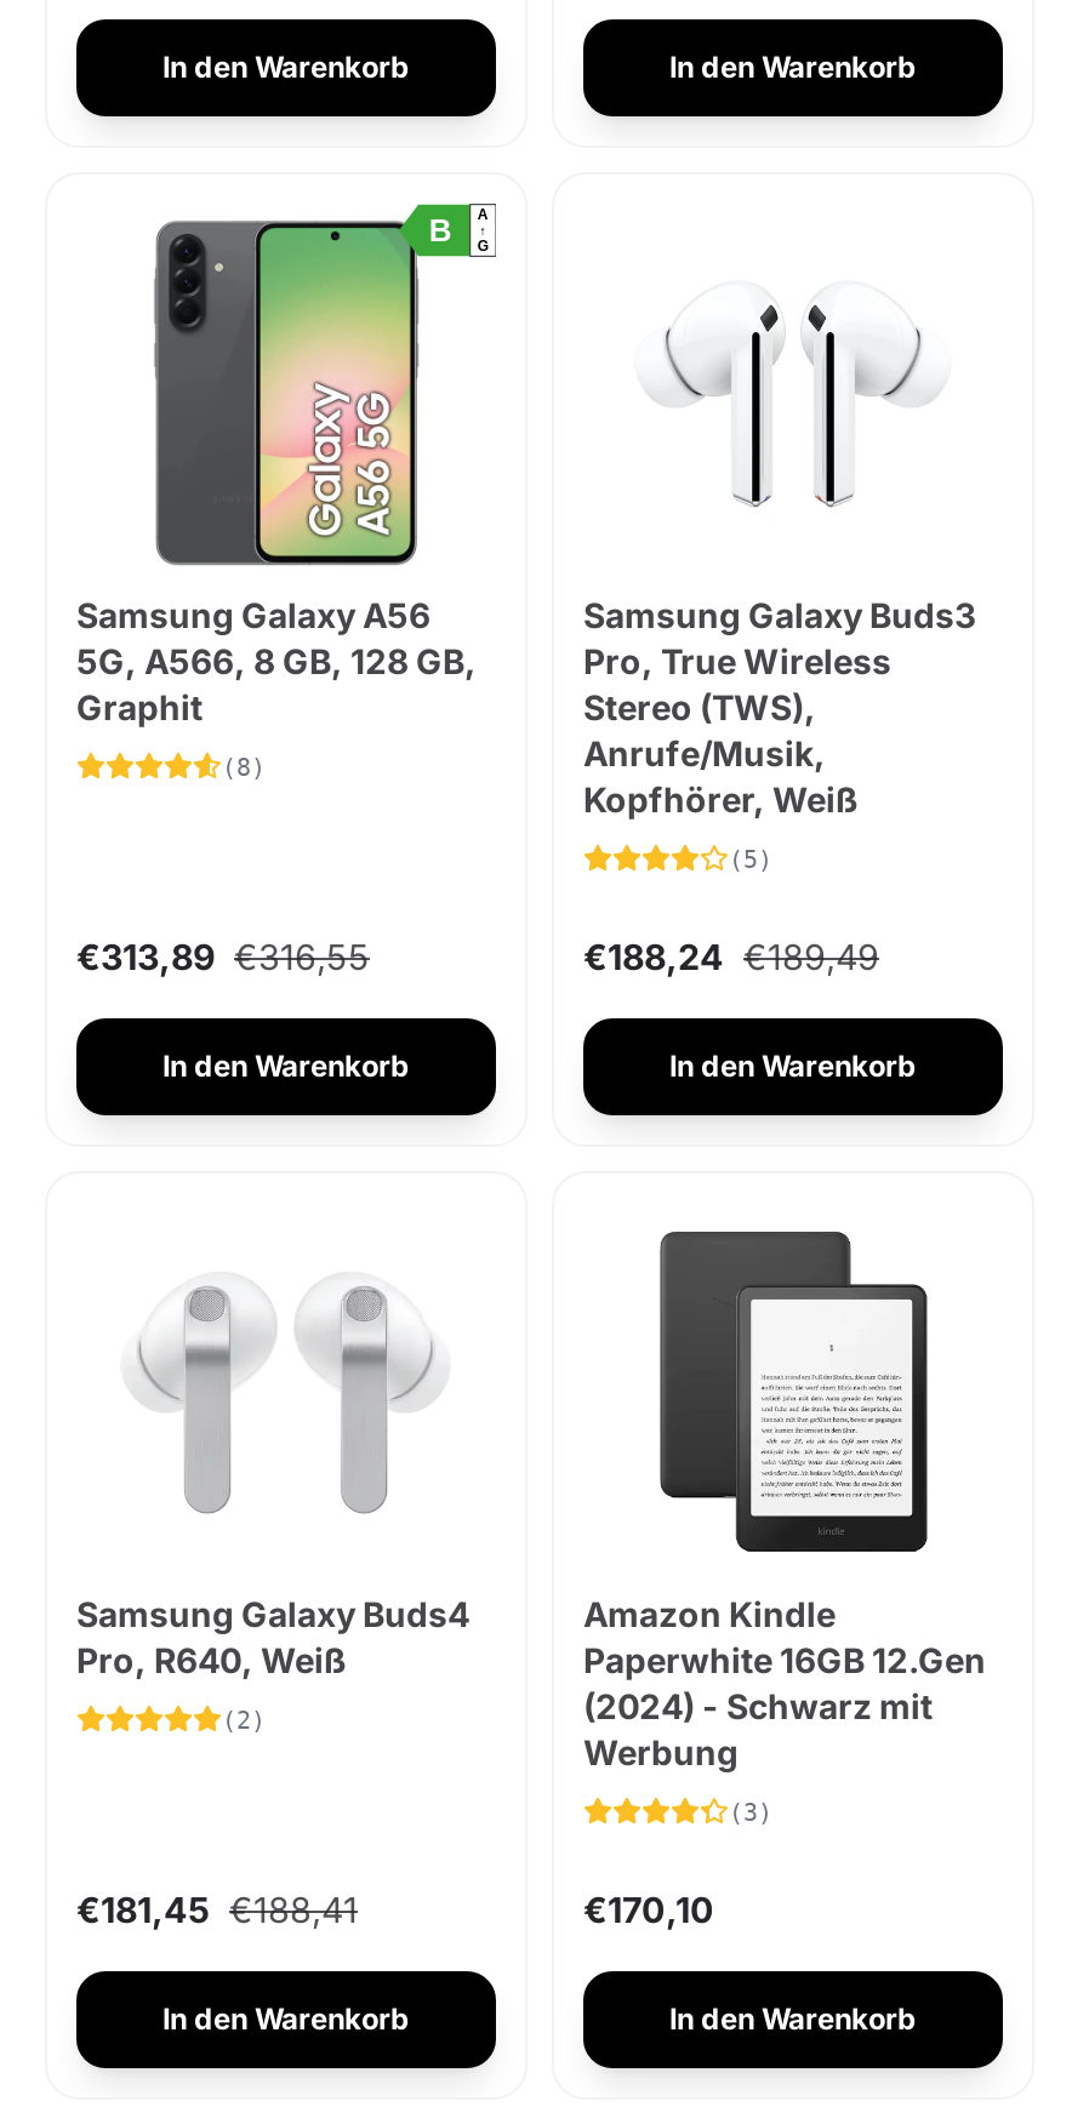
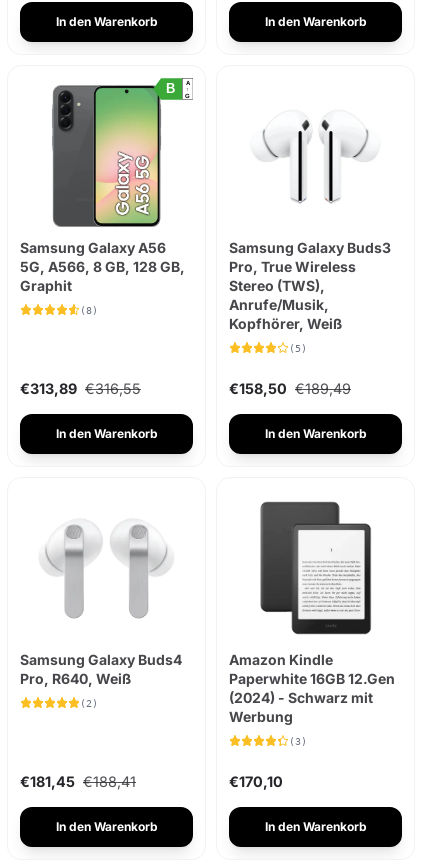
- €188,24 €189,49
+ €158,50 €189,49
